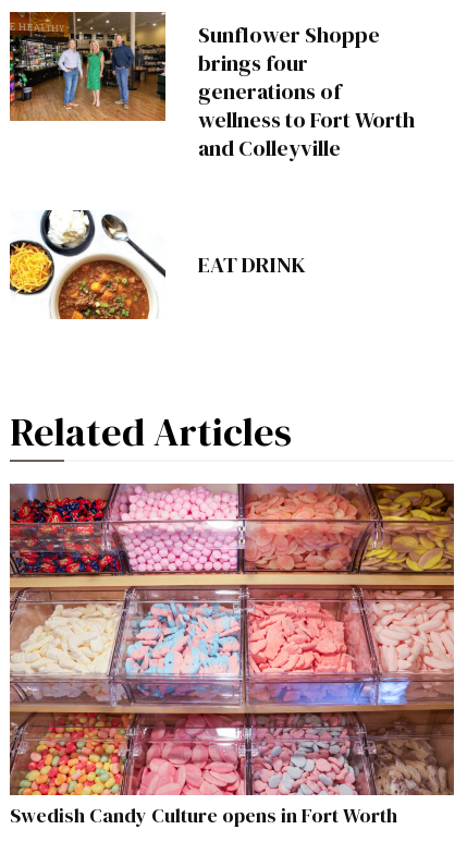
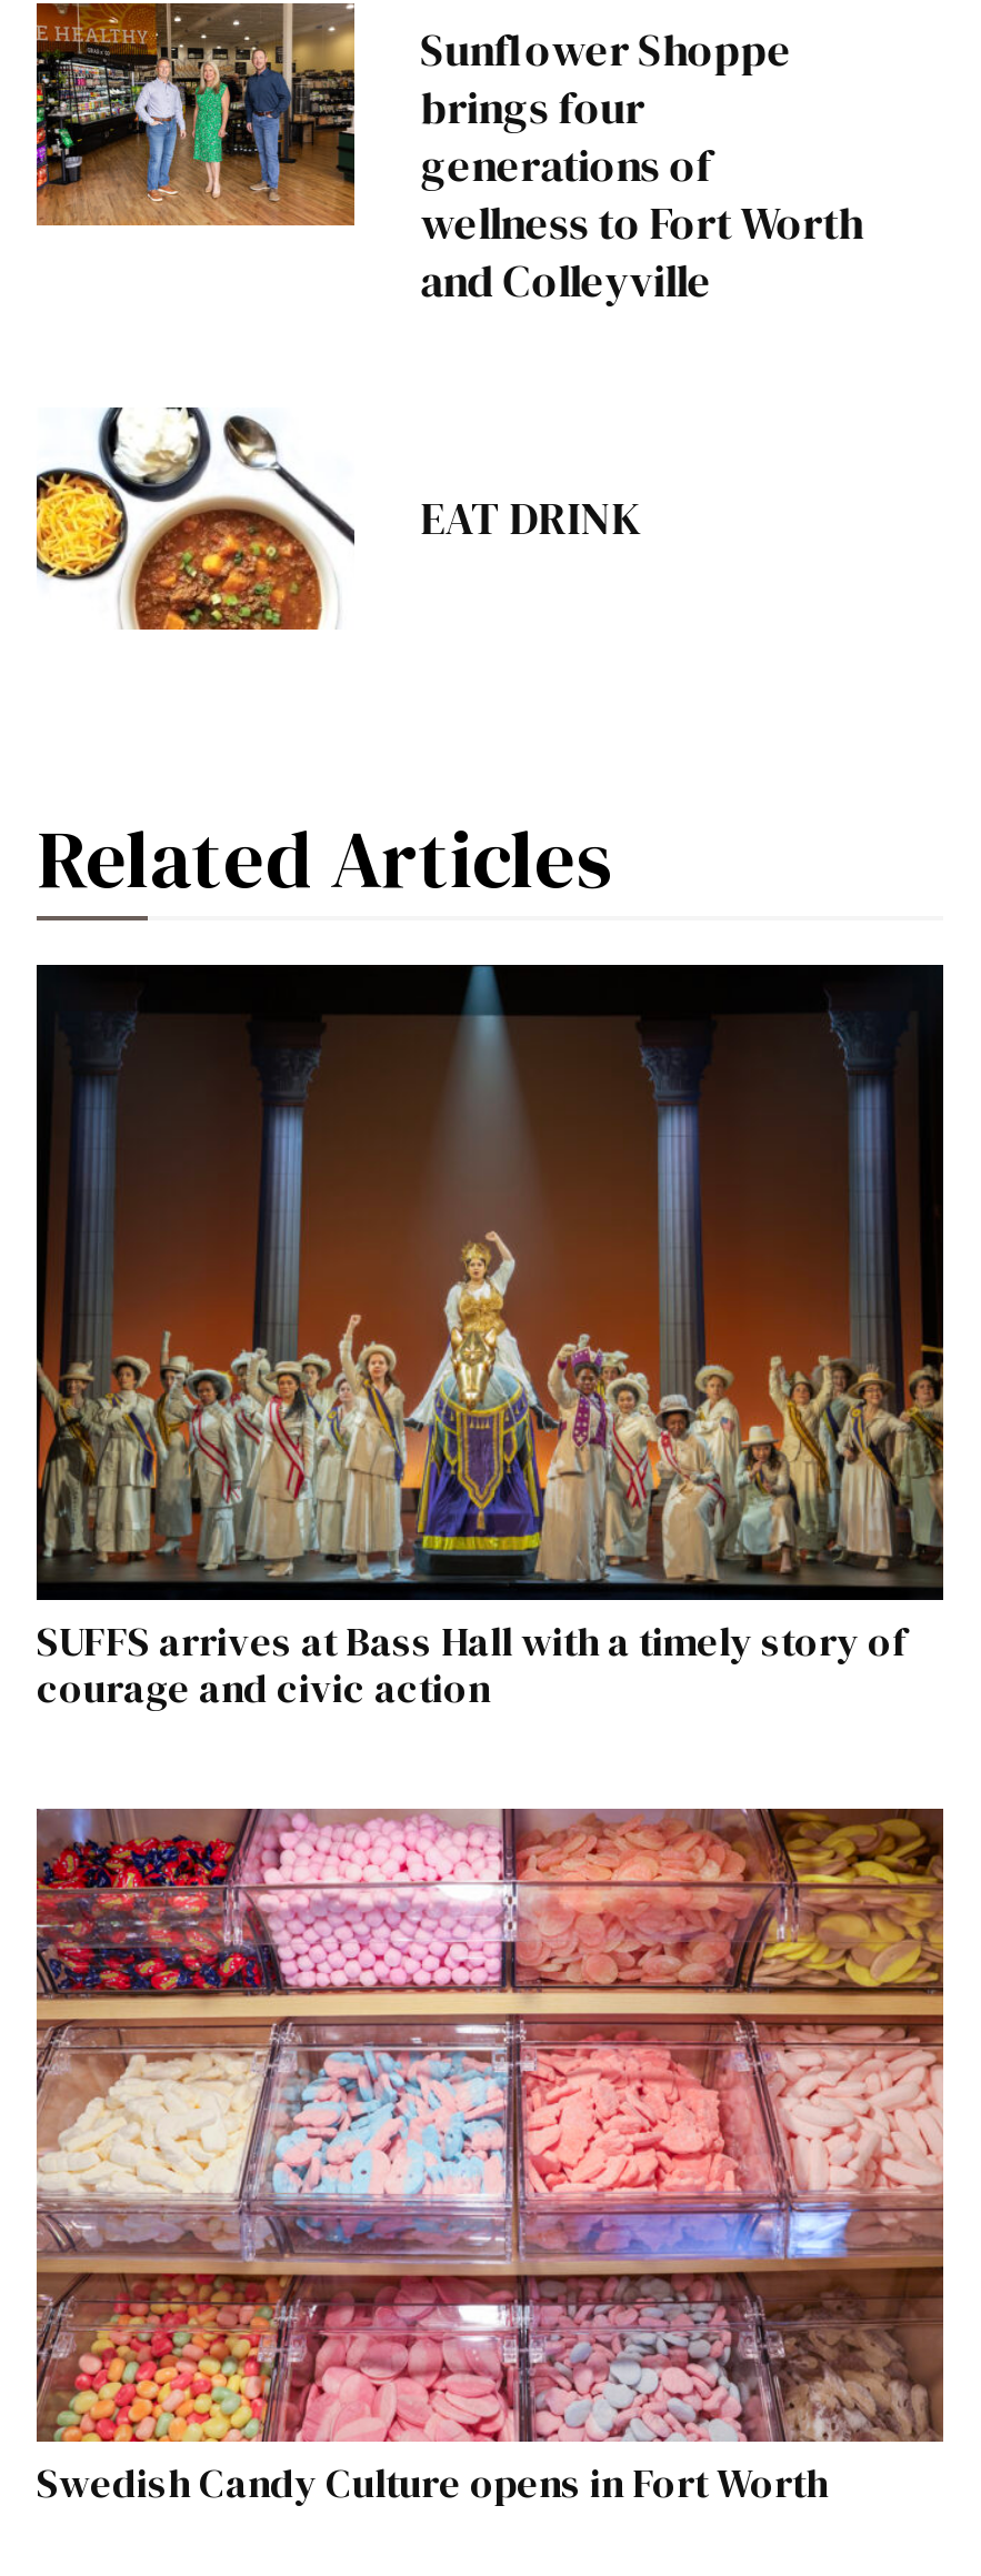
+ [image]
+ SUFFS arrives at Bass Hall with a timely story of
+ courage and civic action
